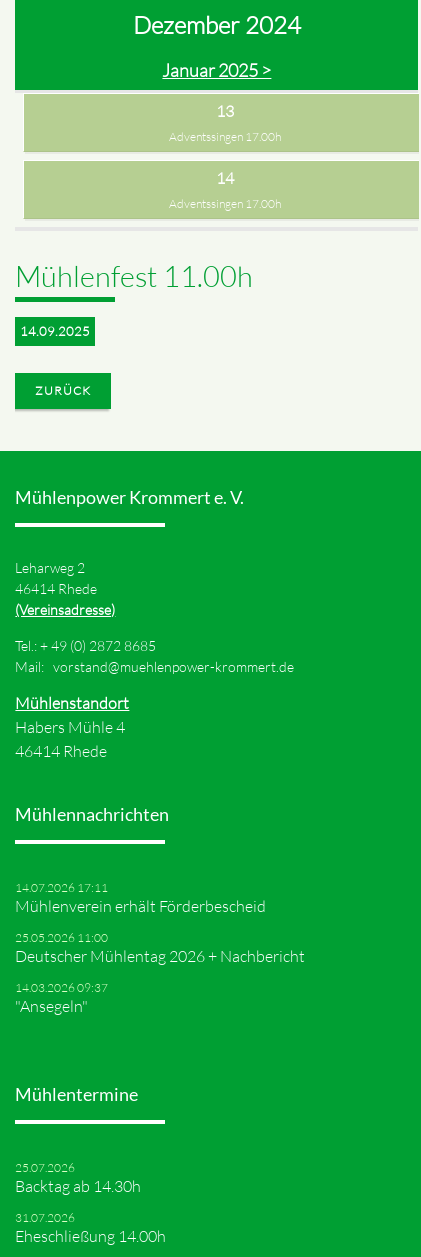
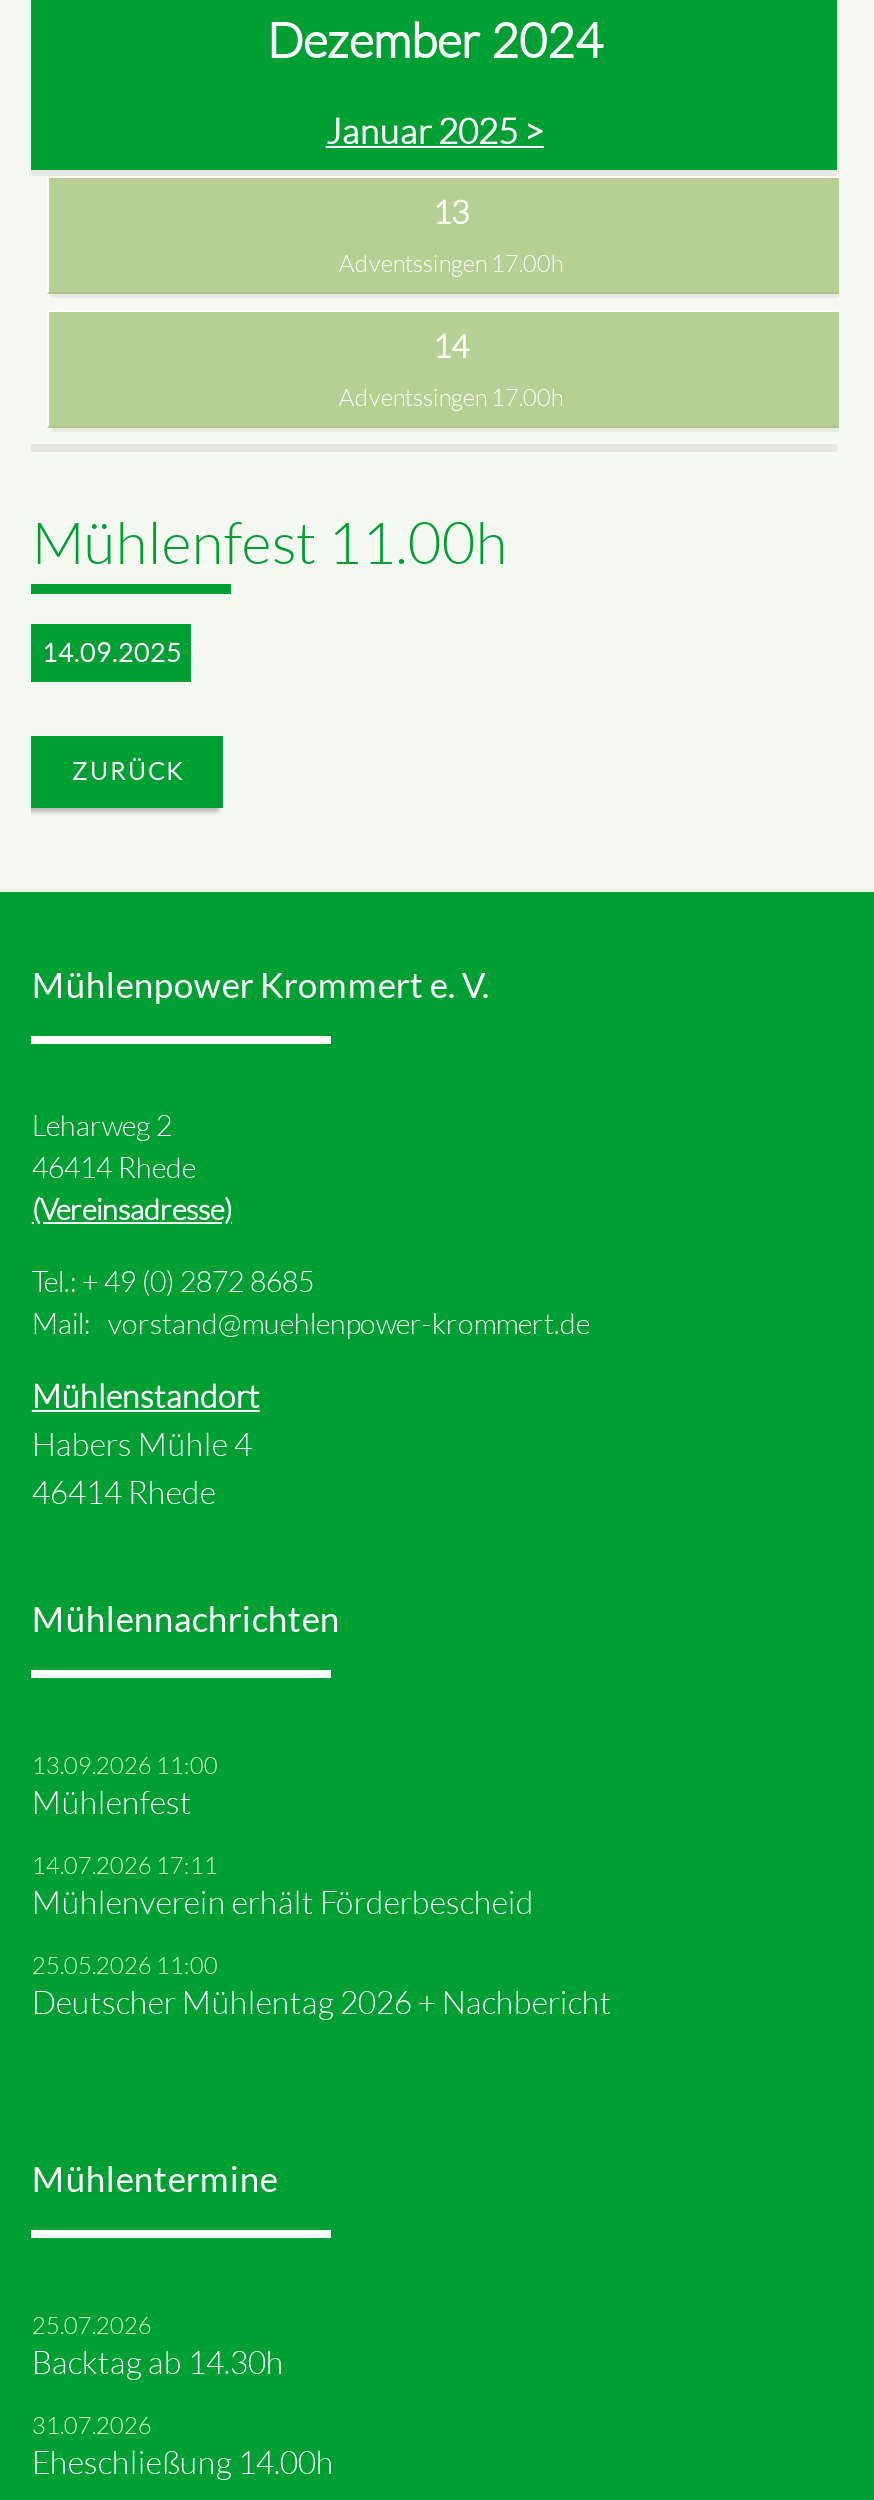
+ 13.09.2026 11:00
+ Mühlenfest

moved down: 14.07.2026 17:11 | Mühlenverein erhält Förderbescheid | 25.05.2026 11:00 | Deutscher Mühlentag 2026 + Nachbericht

- 14.03.2026 09:37
- "Ansegeln"
